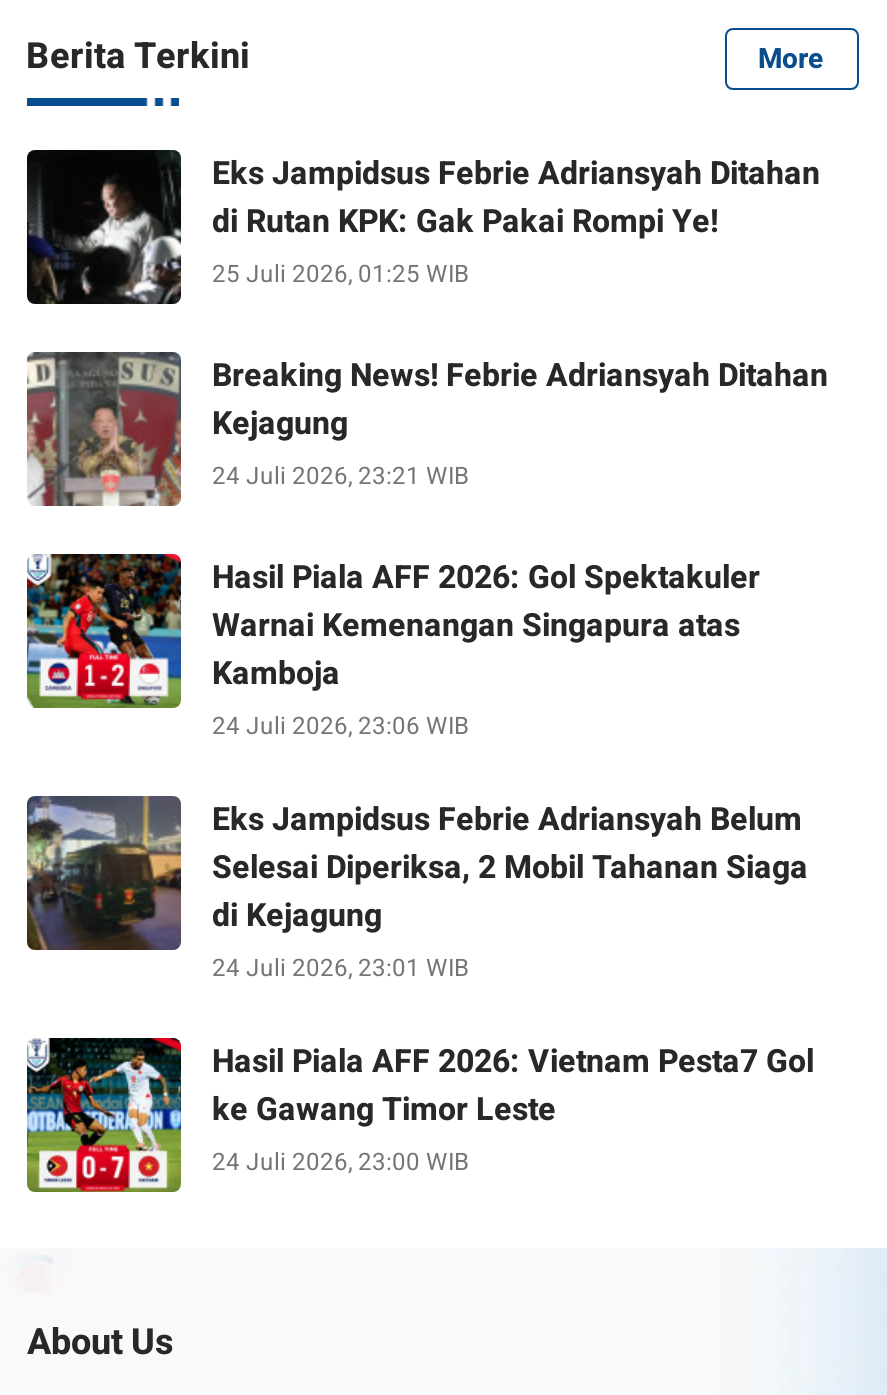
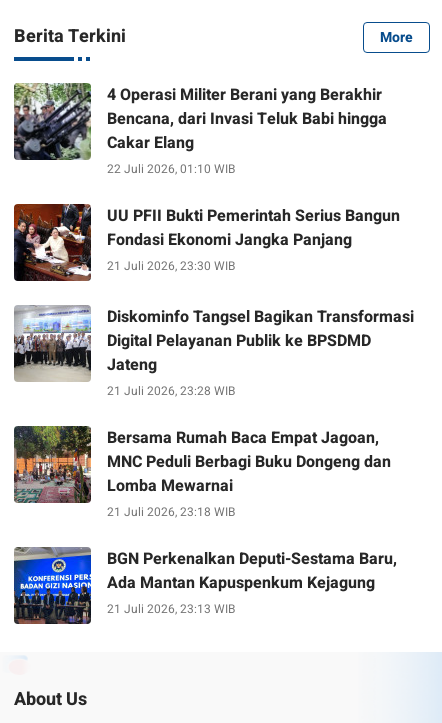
- [image]
- Eks Jampidsus Febrie Adriansyah Ditahan
- di Rutan KPK: Gak Pakai Rompi Ye!
- 25 Juli 2026, 01:25 WIB
+ [image]
+ 4 Operasi Militer Berani yang Berakhir
+ Bencana, dari Invasi Teluk Babi hingga
+ Cakar Elang
+ 22 Juli 2026, 01:10 WIB

- [image]
- Breaking News! Febrie Adriansyah Ditahan
- Kejagung
- 24 Juli 2026, 23:21 WIB
+ [image]
+ UU PFII Bukti Pemerintah Serius Bangun
+ Fondasi Ekonomi Jangka Panjang
+ 21 Juli 2026, 23:30 WIB

- [image]
- Hasil Piala AFF 2026: Gol Spektakuler
- Warnai Kemenangan Singapura atas
- Kamboja
- 24 Juli 2026, 23:06 WIB
+ [image]
+ Diskominfo Tangsel Bagikan Transformasi
+ Digital Pelayanan Publik ke BPSDMD
+ Jateng
+ 21 Juli 2026, 23:28 WIB

- [image]
- Eks Jampidsus Febrie Adriansyah Belum
- Selesai Diperiksa, 2 Mobil Tahanan Siaga
- di Kejagung
- 24 Juli 2026, 23:01 WIB
+ [image]
+ Bersama Rumah Baca Empat Jagoan,
+ MNC Peduli Berbagi Buku Dongeng dan
+ Lomba Mewarnai
+ 21 Juli 2026, 23:18 WIB

- [image]
- Hasil Piala AFF 2026: Vietnam Pesta7 Gol
- ke Gawang Timor Leste
- 24 Juli 2026, 23:00 WIB
+ [image]
+ BGN Perkenalkan Deputi-Sestama Baru,
+ Ada Mantan Kapuspenkum Kejagung
+ 21 Juli 2026, 23:13 WIB
